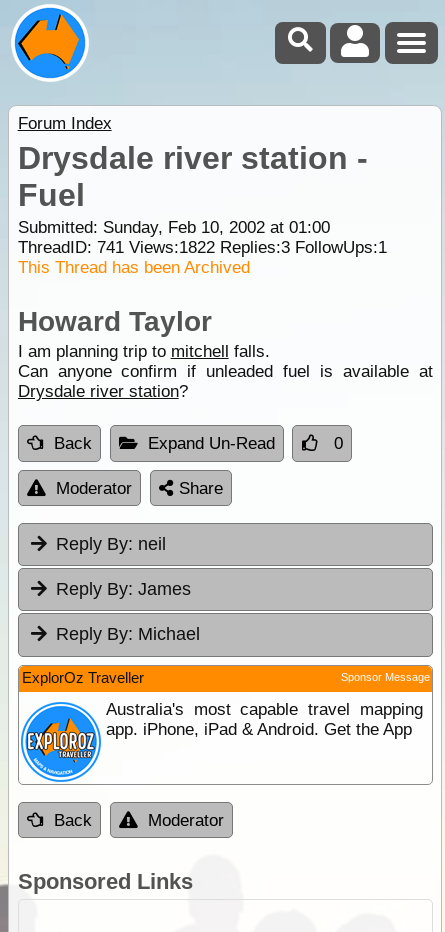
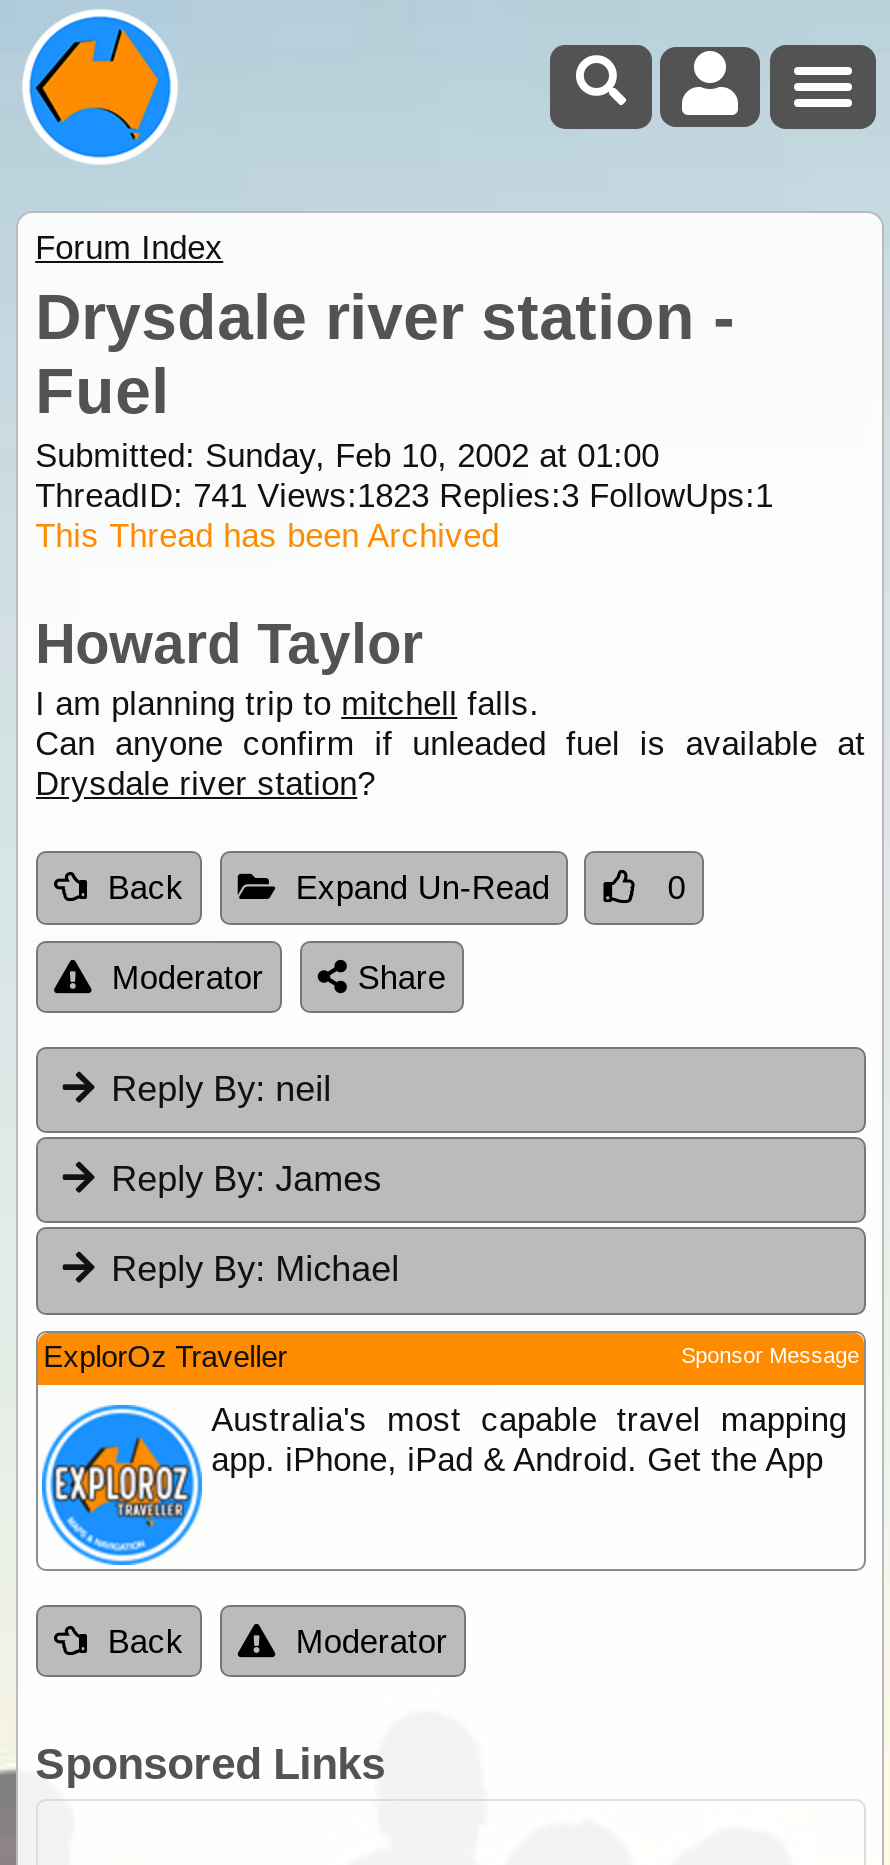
- ThreadID: 741 Views:1822 Replies:3 FollowUps:1
+ ThreadID: 741 Views:1823 Replies:3 FollowUps:1
